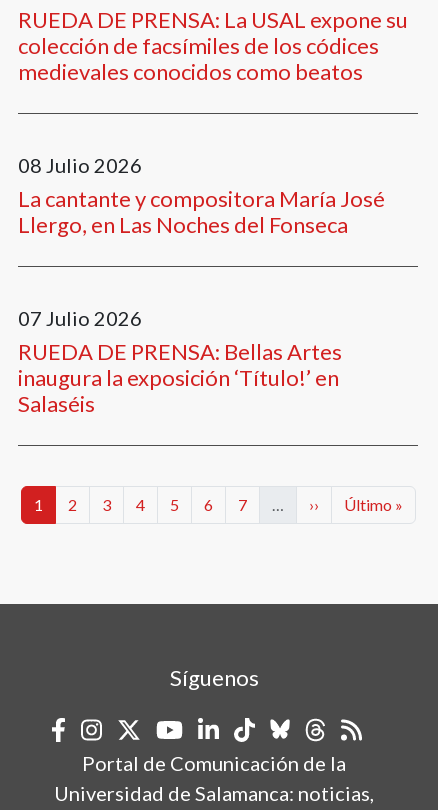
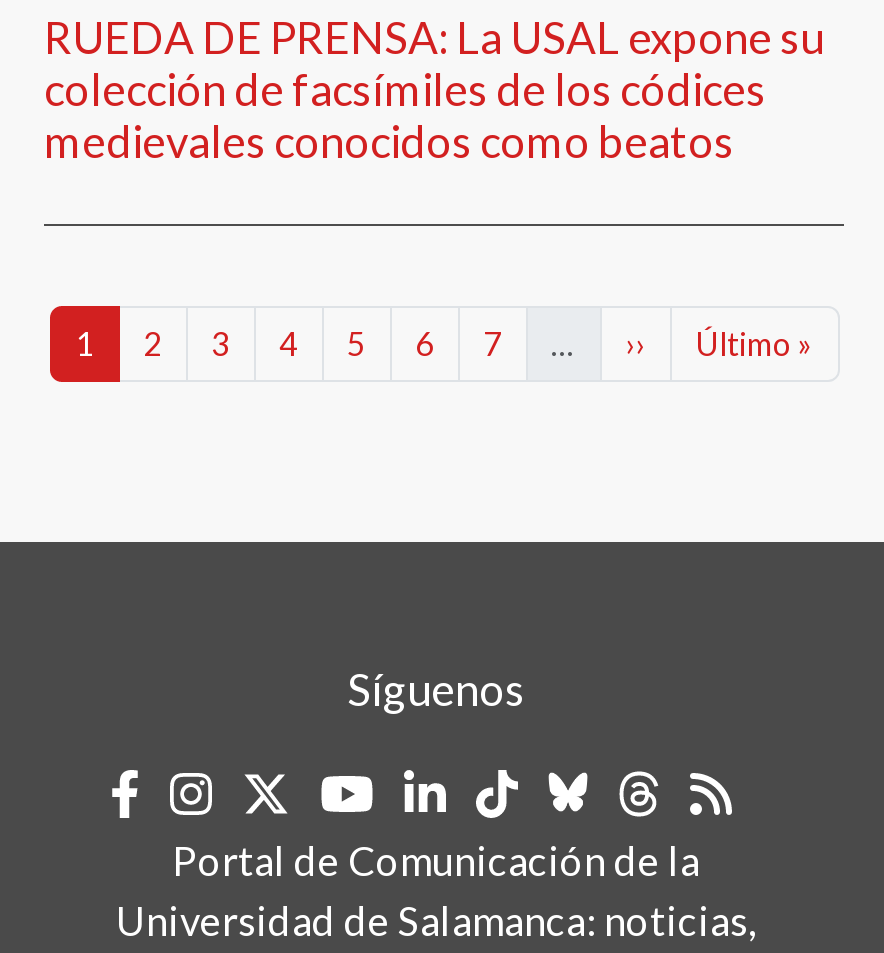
- 08 Julio 2026
- La cantante y compositora María José
- Llergo, en Las Noches del Fonseca

- 07 Julio 2026
- RUEDA DE PRENSA: Bellas Artes
- inaugura la exposición ‘Título!’ en
- Salaséis
